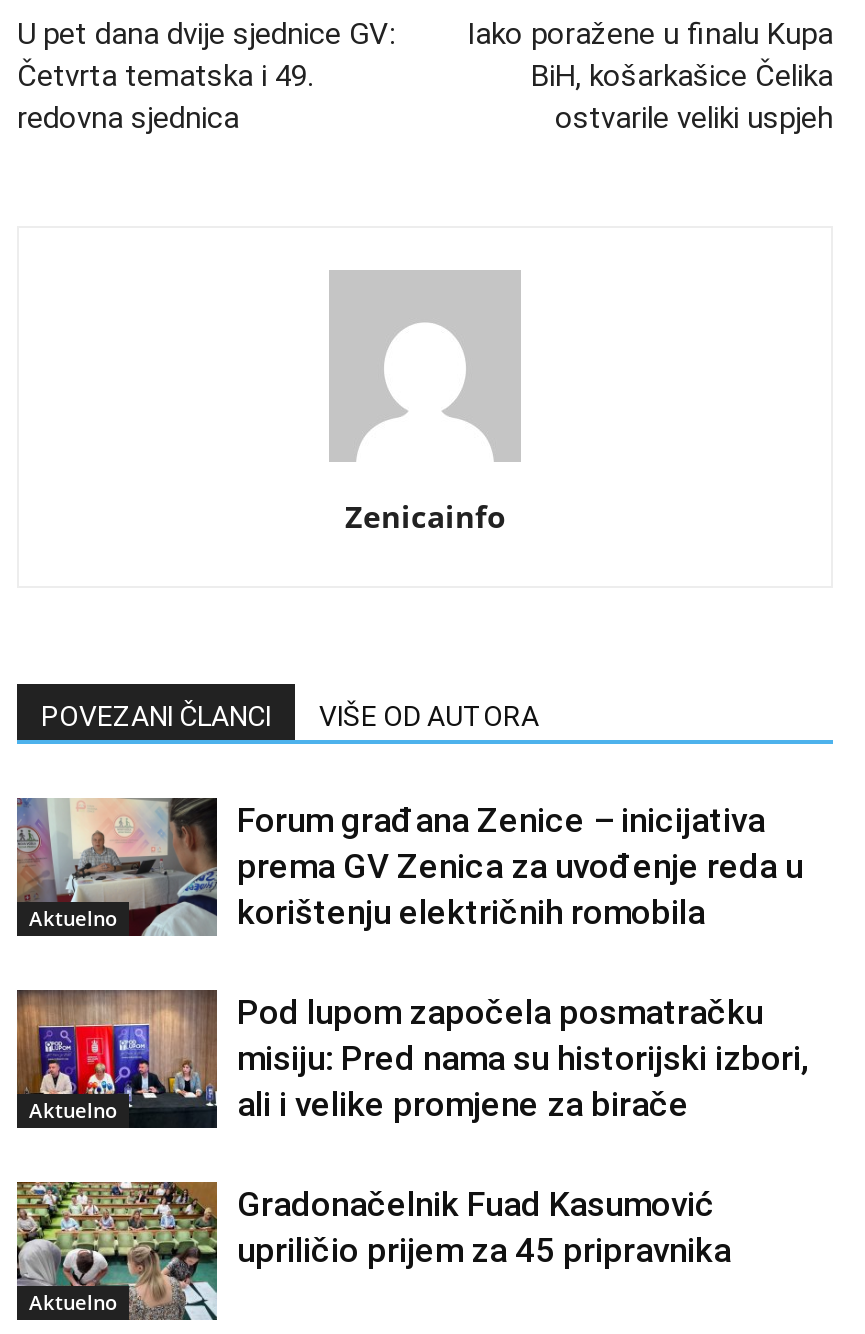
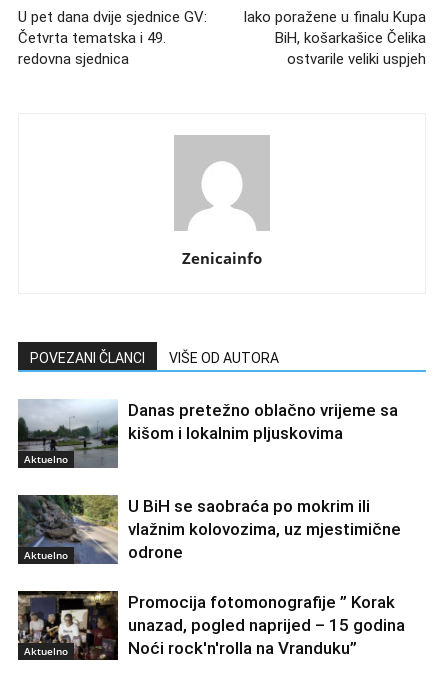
- [image]
- Forum građana Zenice – inicijativa
- prema GV Zenica za uvođenje reda u
- korištenju električnih romobila
+ [image]
+ Danas pretežno oblačno vrijeme sa
+ kišom i lokalnim pljuskovima

- [image]
- Pod lupom započela posmatračku
- misiju: Pred nama su historijski izbori,
- ali i velike promjene za birače
+ [image]
+ U BiH se saobraća po mokrim ili
+ vlažnim kolovozima, uz mjestimične
+ odrone

- [image]
- Gradonačelnik Fuad Kasumović
- upriličio prijem za 45 pripravnika
+ [image]
+ Promocija fotomonografije ” Korak
+ unazad, pogled naprijed – 15 godina
+ Noći rock'n'rolla na Vranduku”
